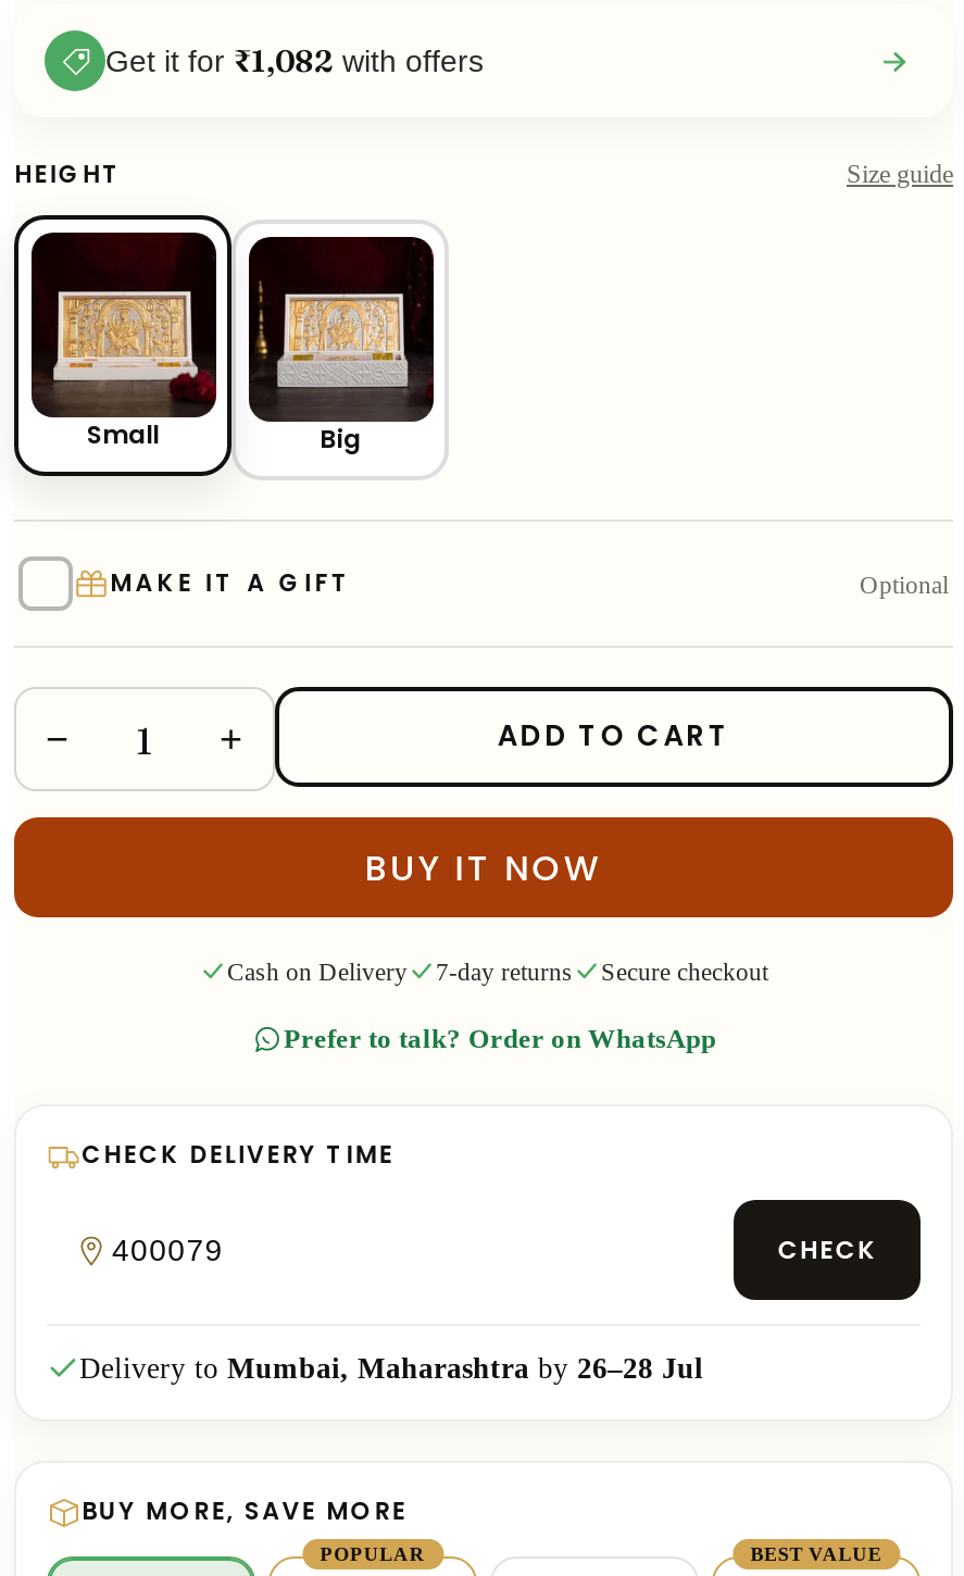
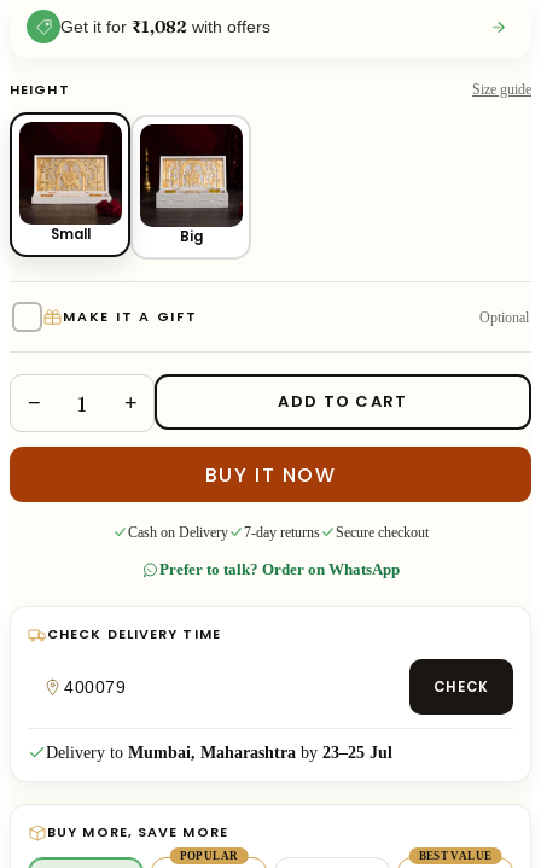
- Delivery to Mumbai, Maharashtra by 26–28 Jul
+ Delivery to Mumbai, Maharashtra by 23–25 Jul
